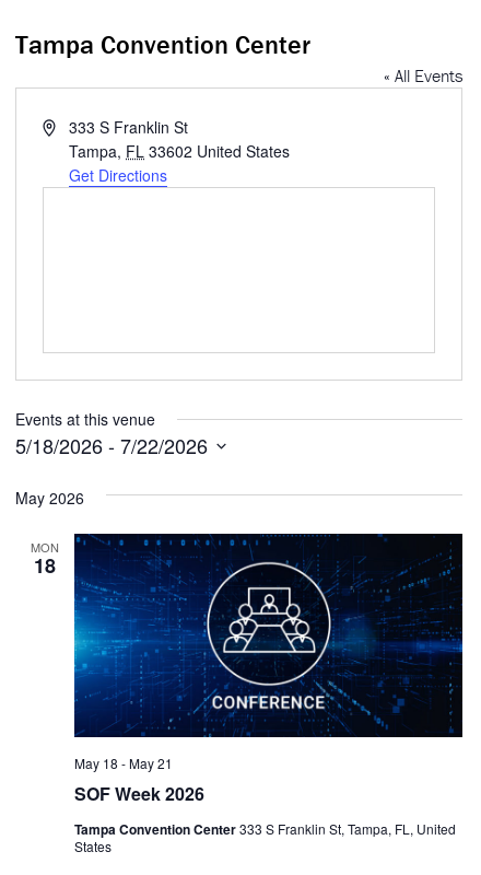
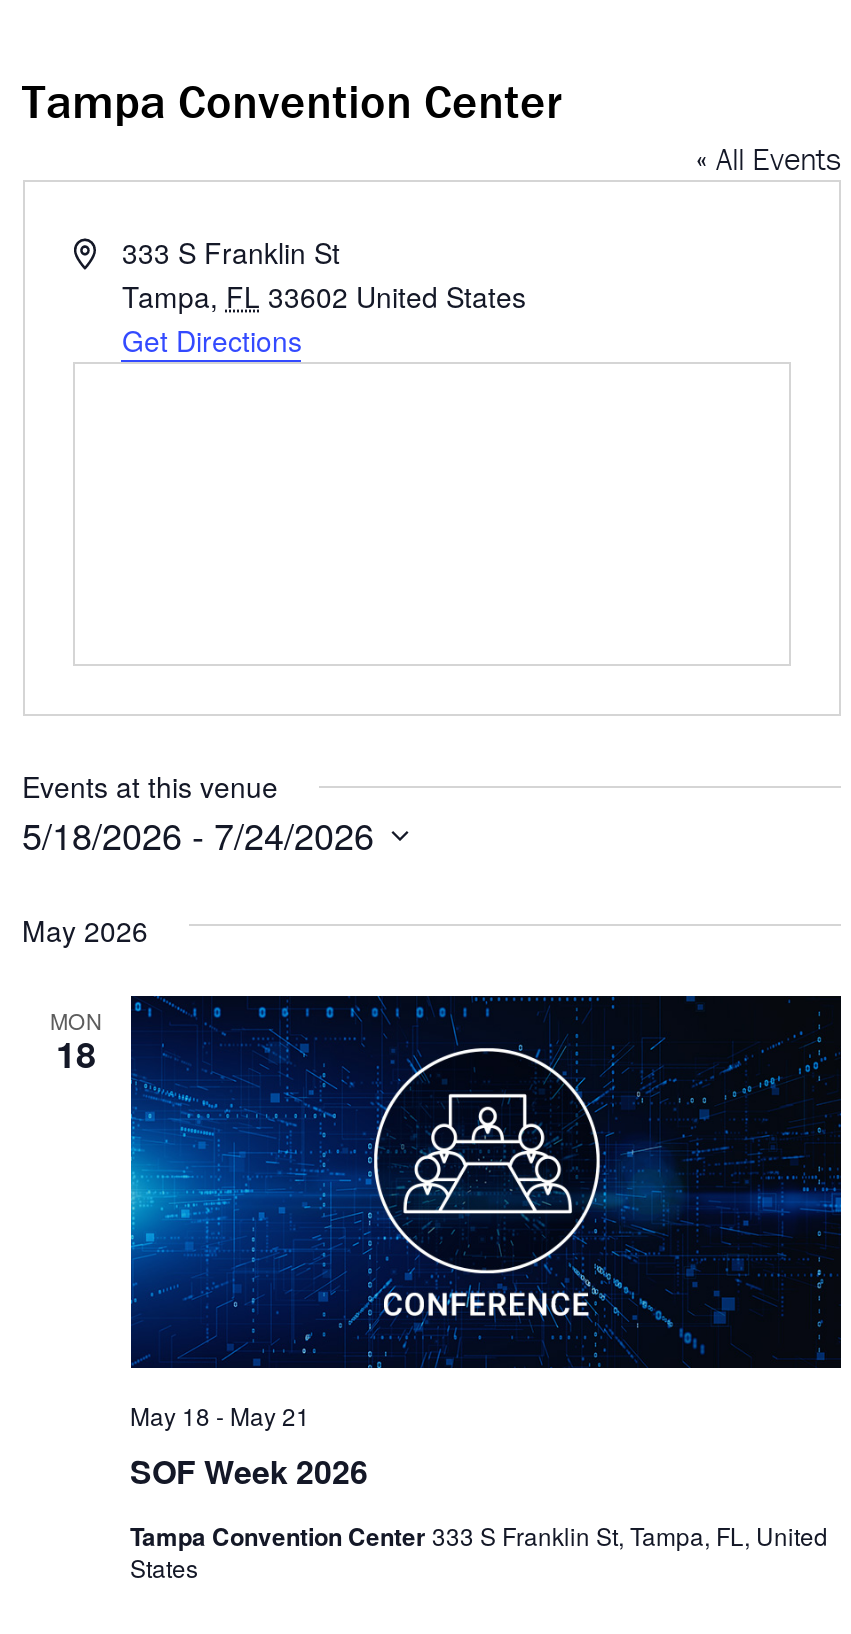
- 5/18/2026 - 7/22/2026
+ 5/18/2026 - 7/24/2026
